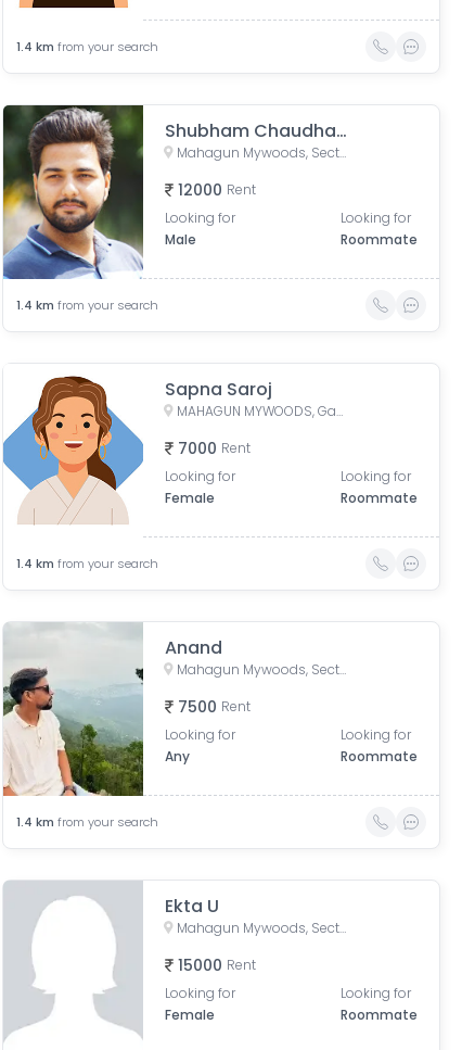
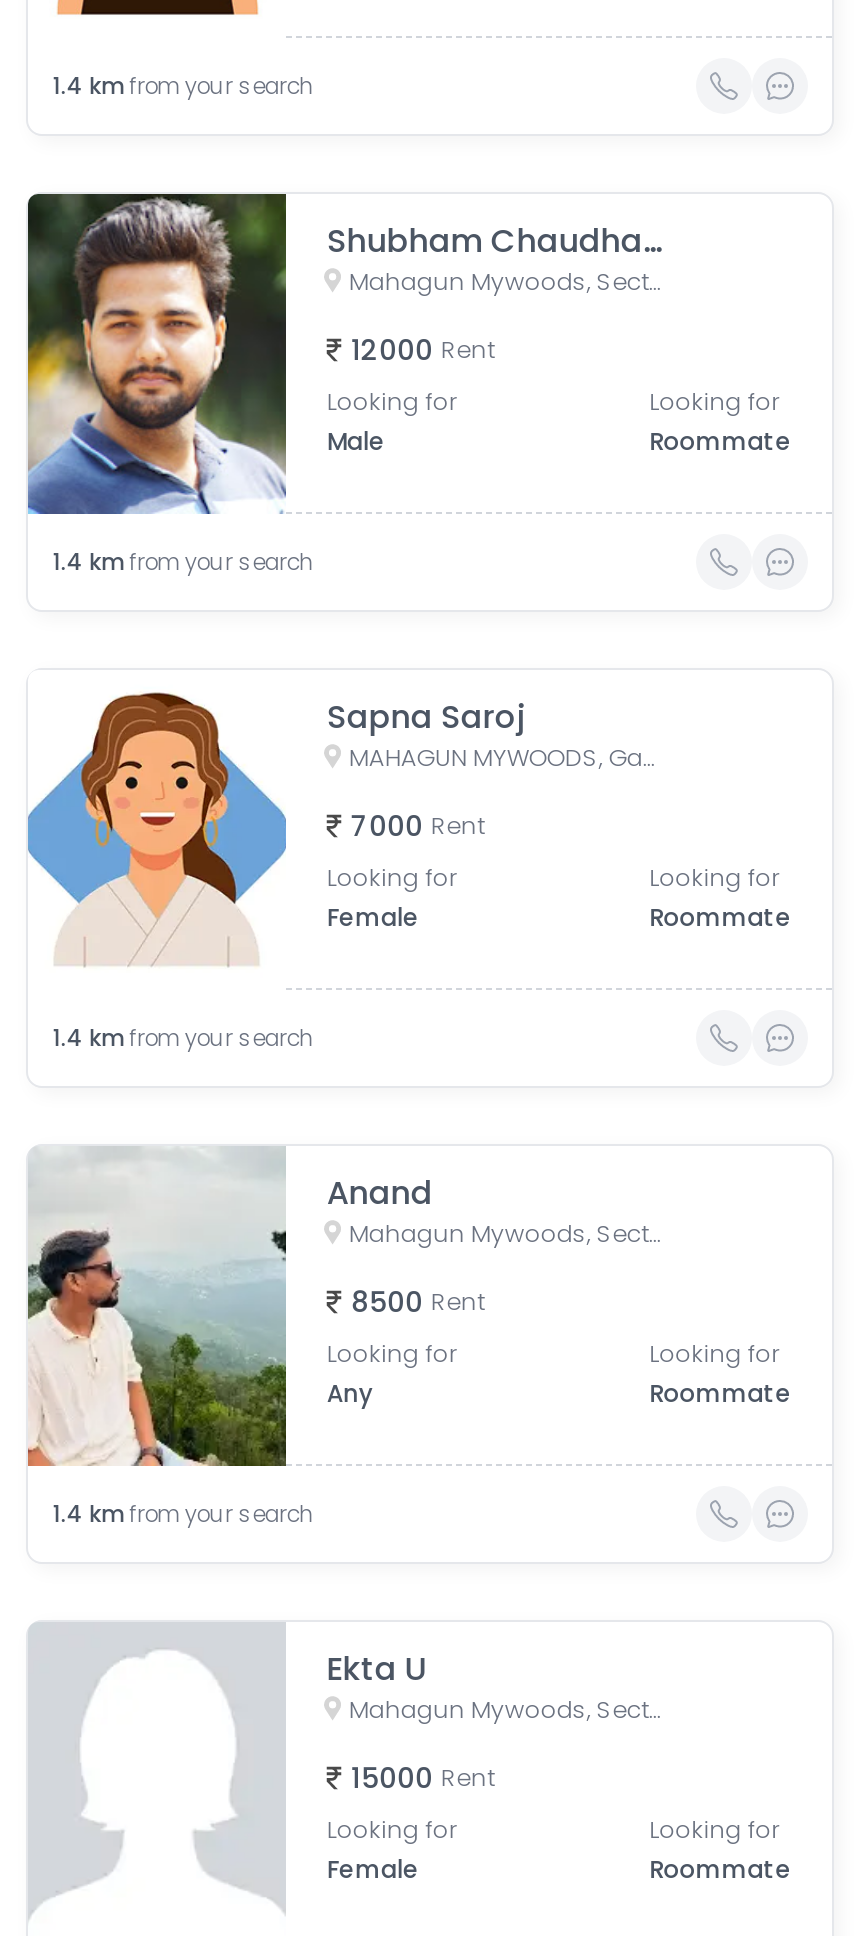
- 7500 Rent
+ 8500 Rent
